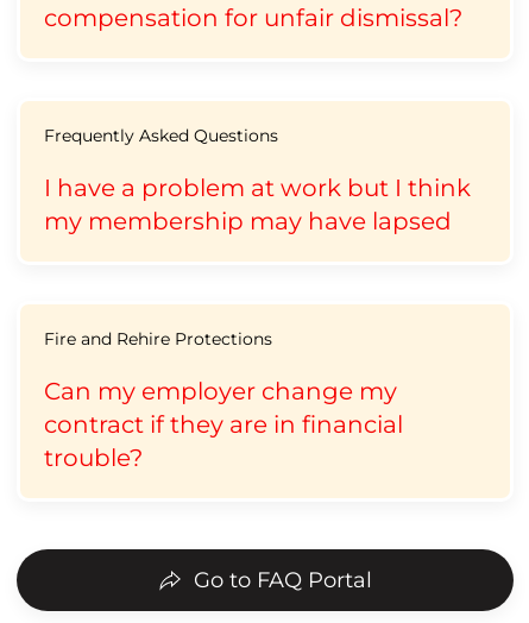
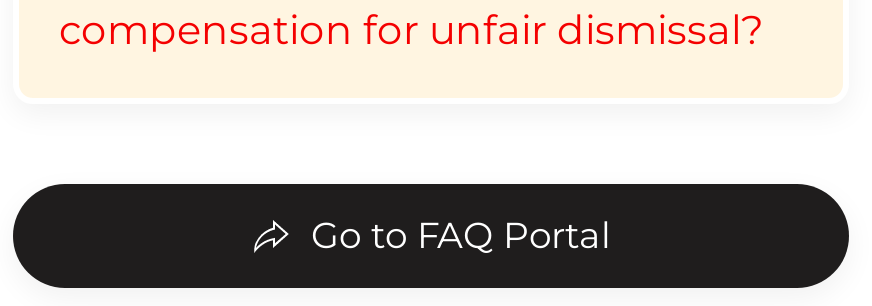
- Frequently Asked Questions
- I have a problem at work but I think
- my membership may have lapsed

- Fire and Rehire Protections
- Can my employer change my
- contract if they are in financial
- trouble?
